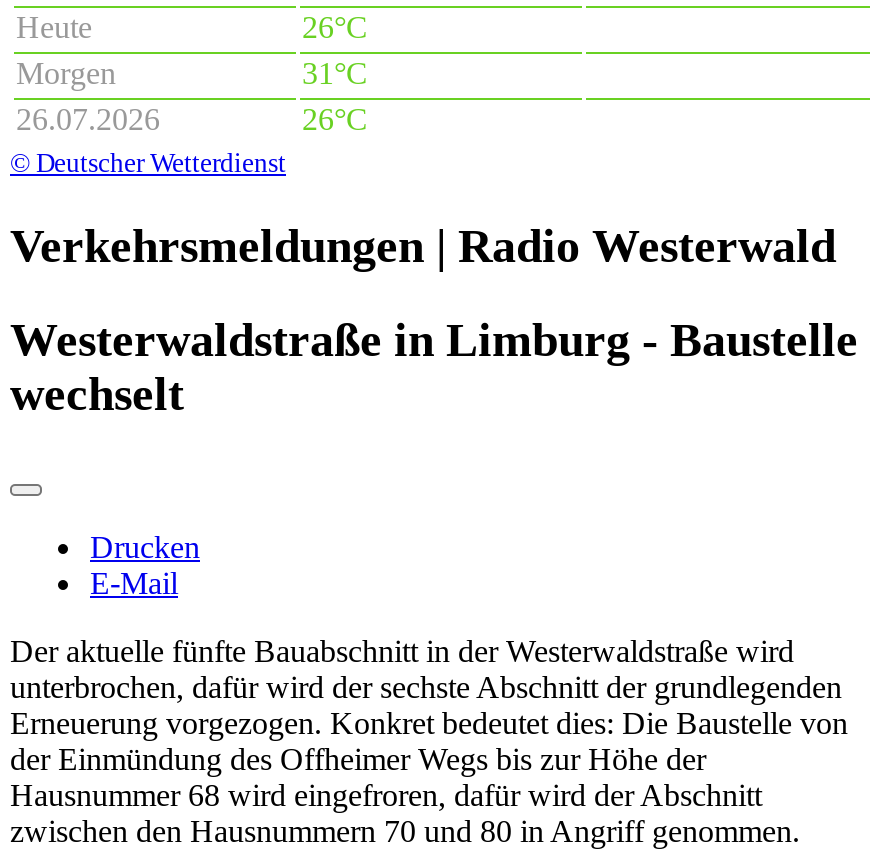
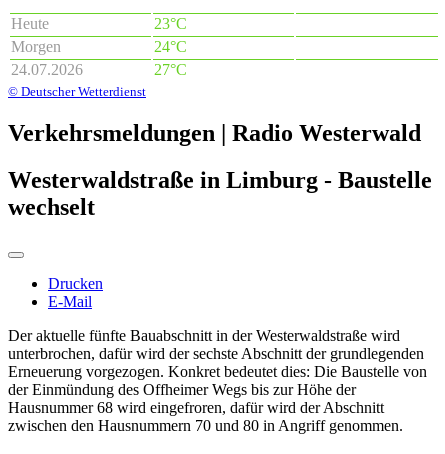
- 26°C
+ 23°C

- 31°C
- 26.07.2026
- 26°C
+ 24°C
+ 24.07.2026
+ 27°C
